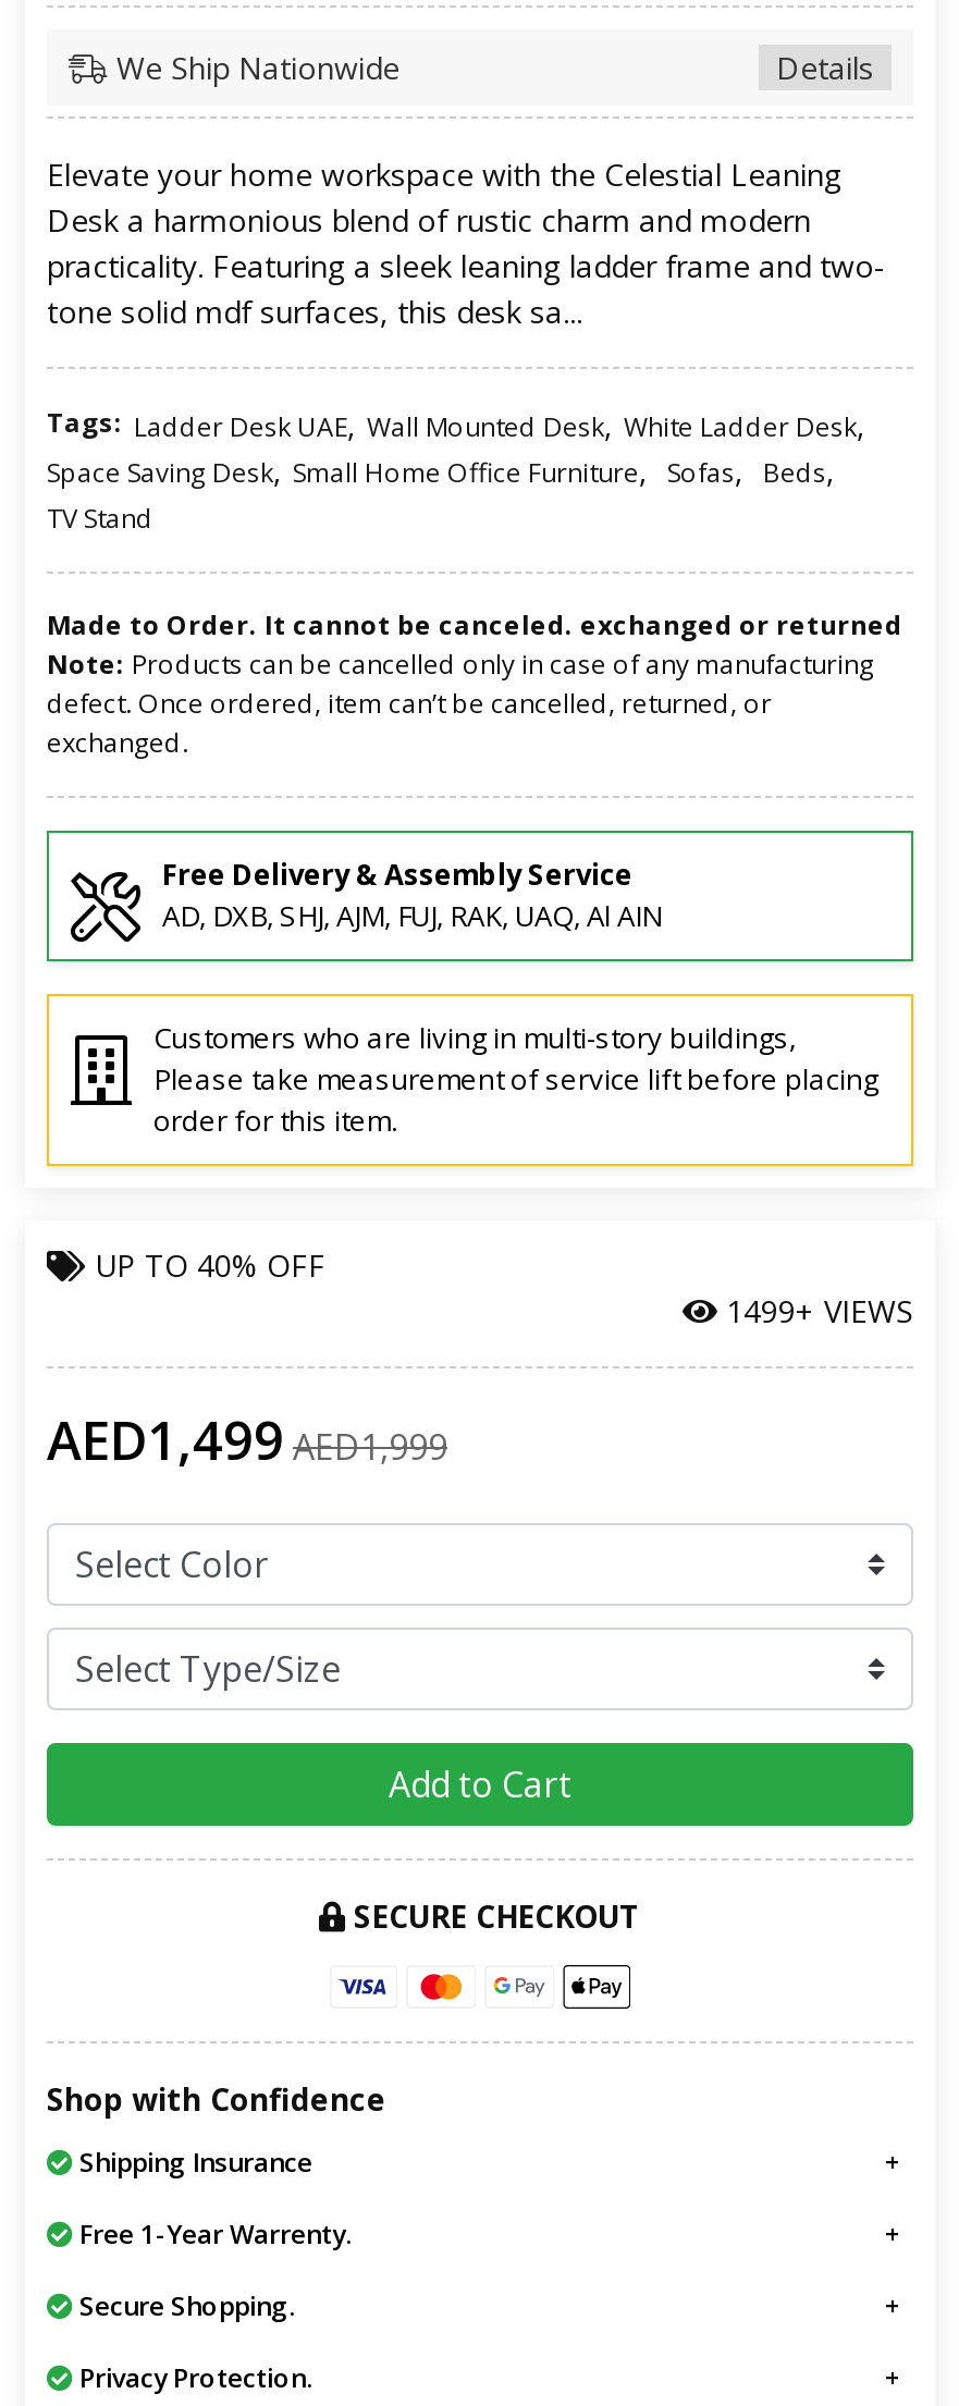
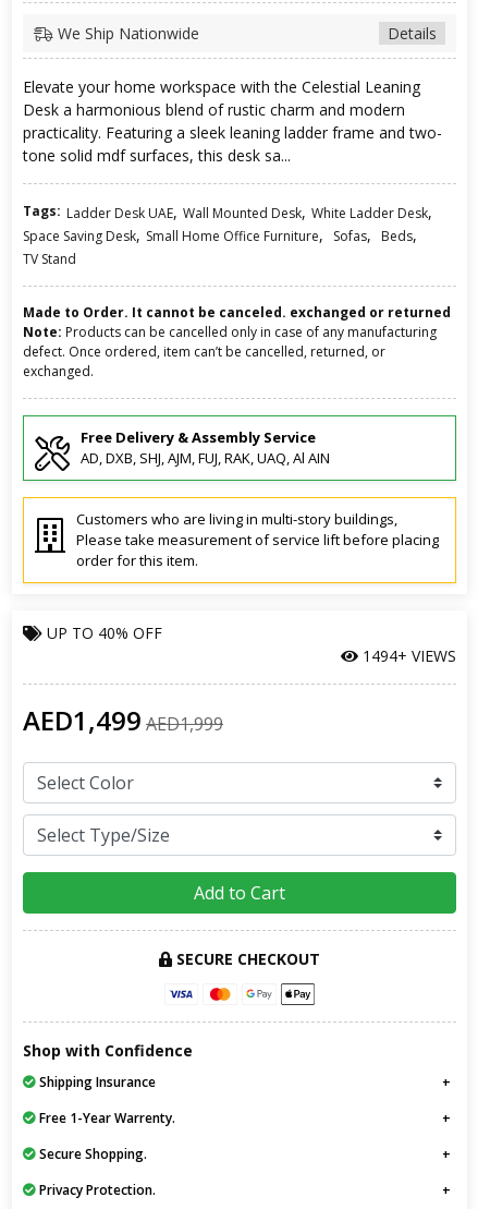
- 1499+ VIEWS
+ 1494+ VIEWS
